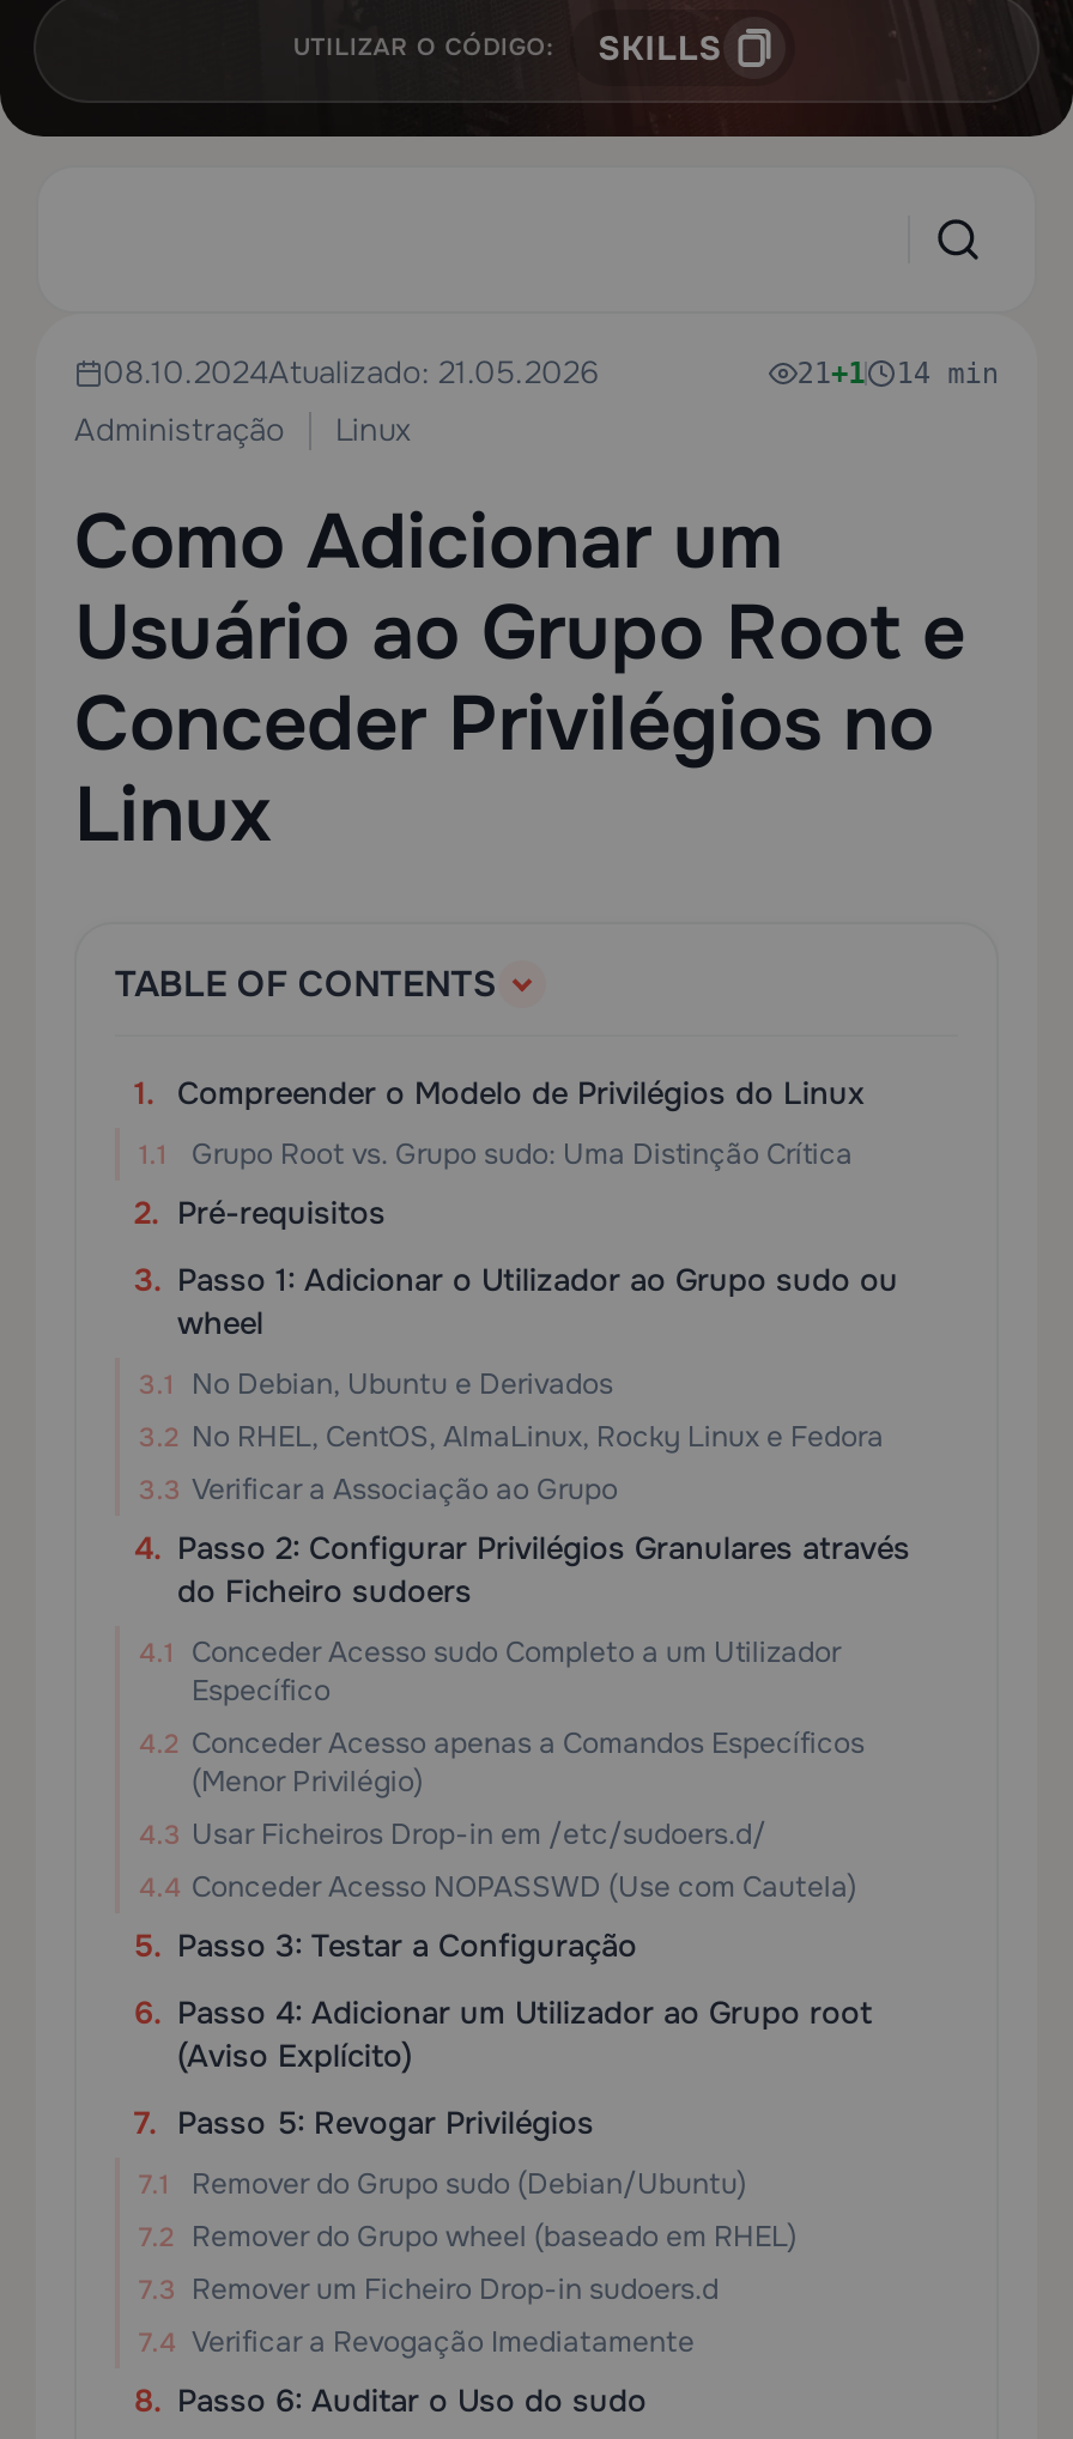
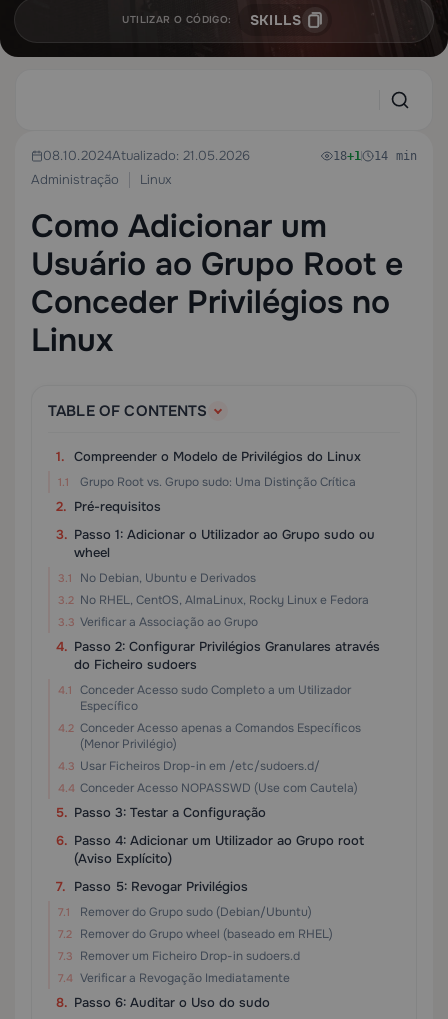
- 21+1 14 min
+ 18+1 14 min
